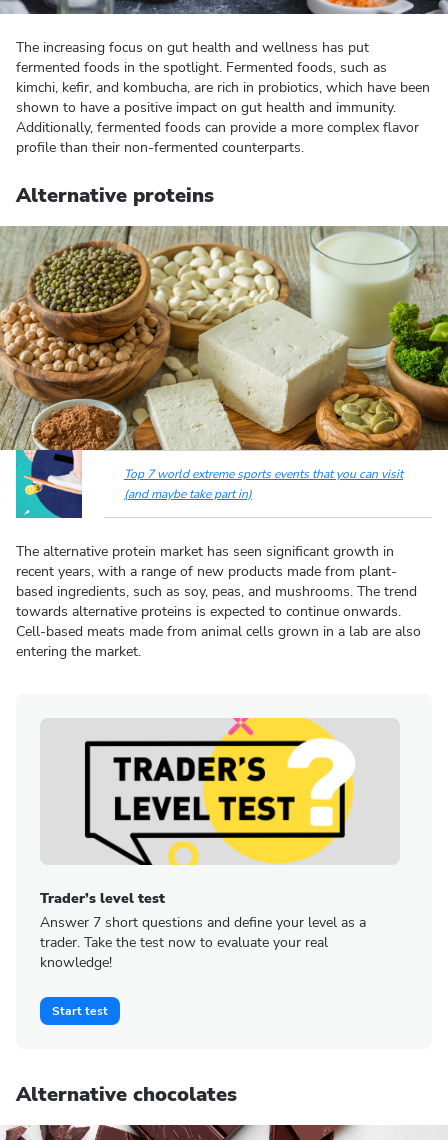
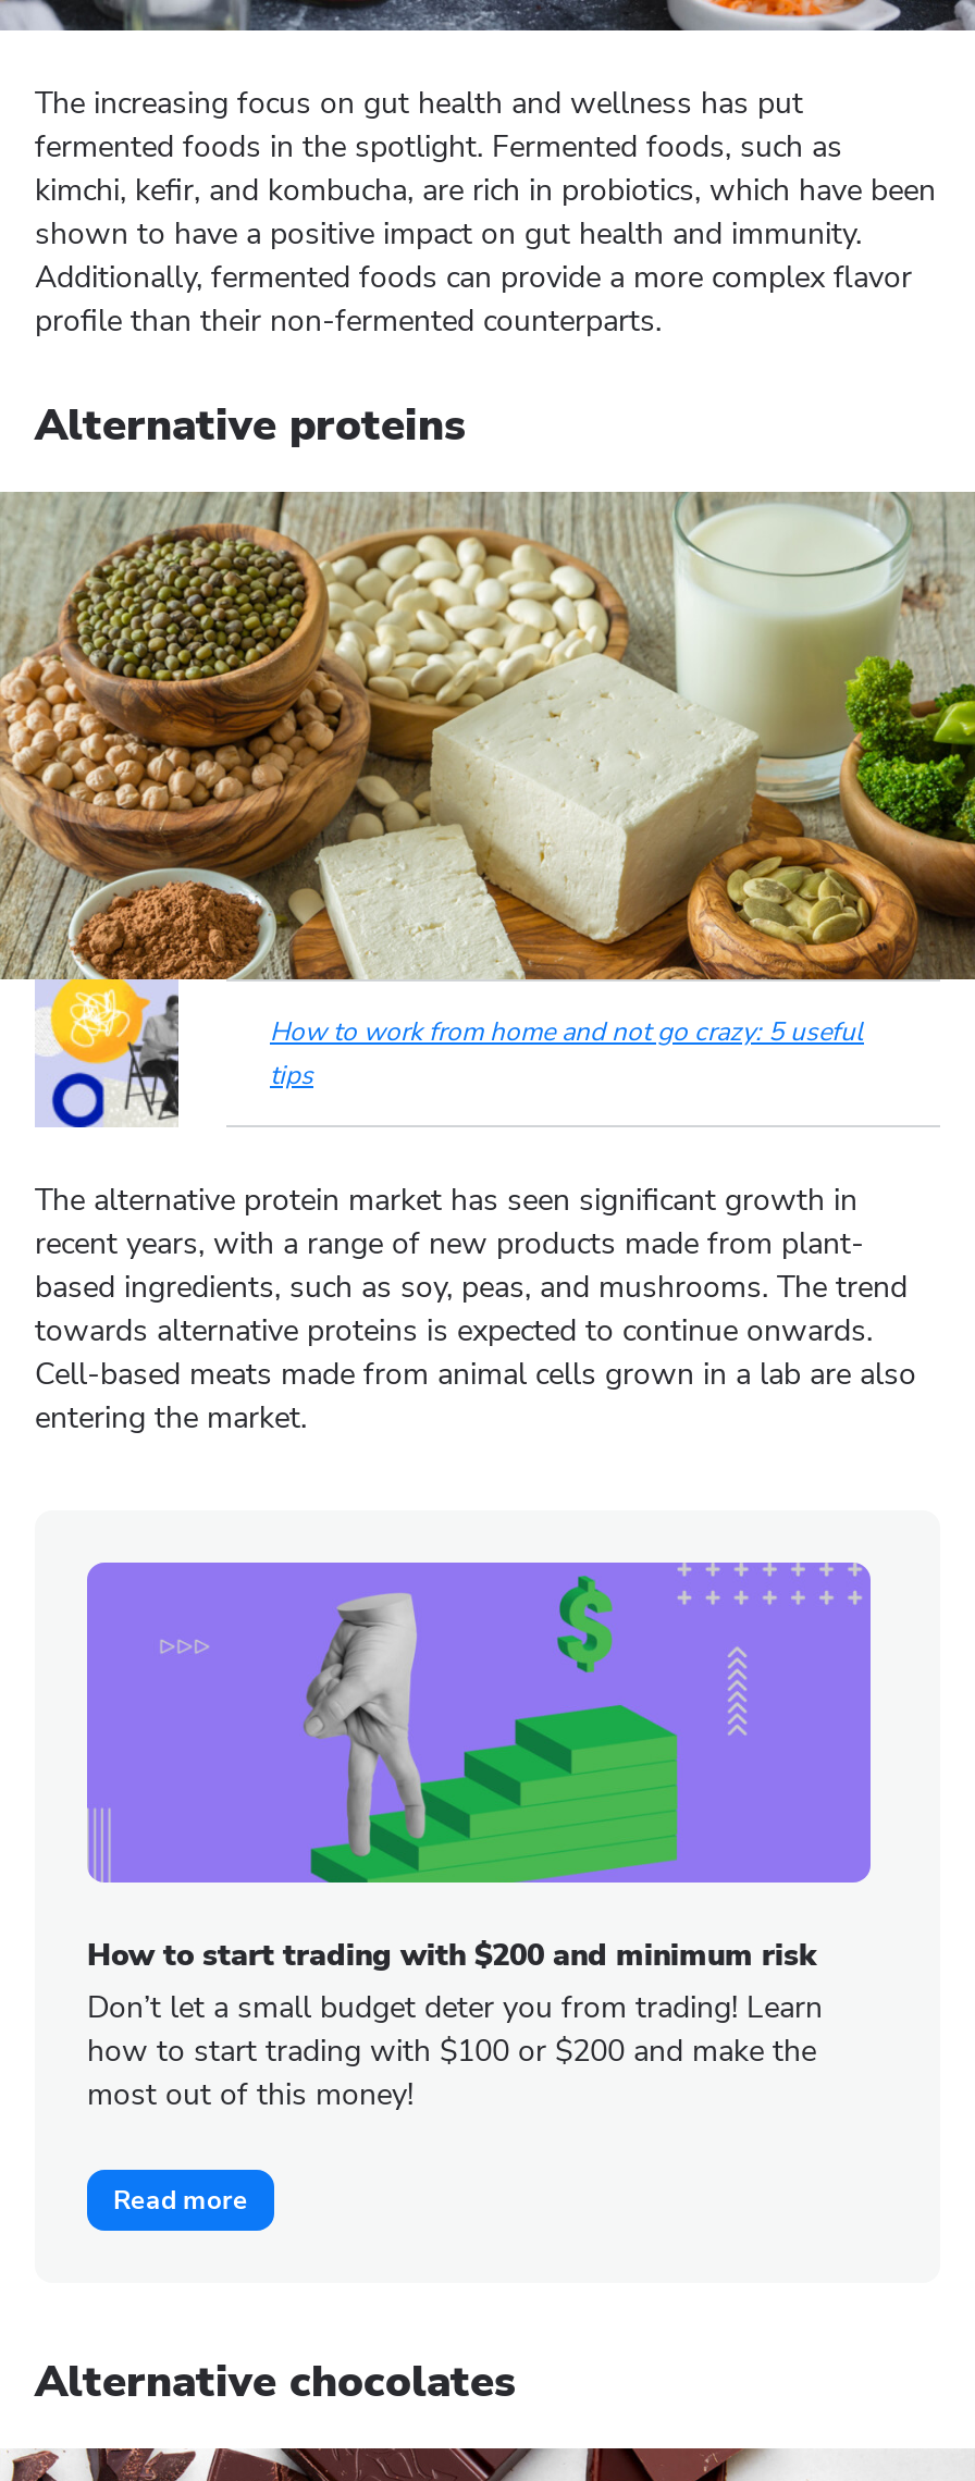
- [image]
+ [image]

- Top 7 world extreme sports events that you can visit
- (and maybe take part in)
+ How to work from home and not go crazy: 5 useful
+ tips

- [image]
- Trader’s level test
- Answer 7 short questions and define your level as a
- trader. Take the test now to evaluate your real
- knowledge!
+ [image]
+ How to start trading with $200 and minimum risk
+ Don’t let a small budget deter you from trading! Learn
+ how to start trading with $100 or $200 and make the
+ most out of this money!

- Start test
+ Read more
